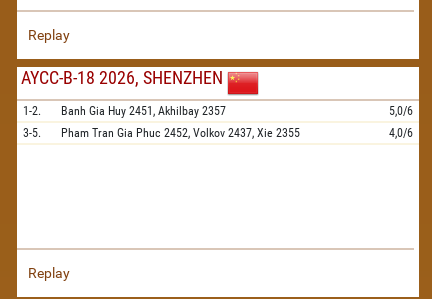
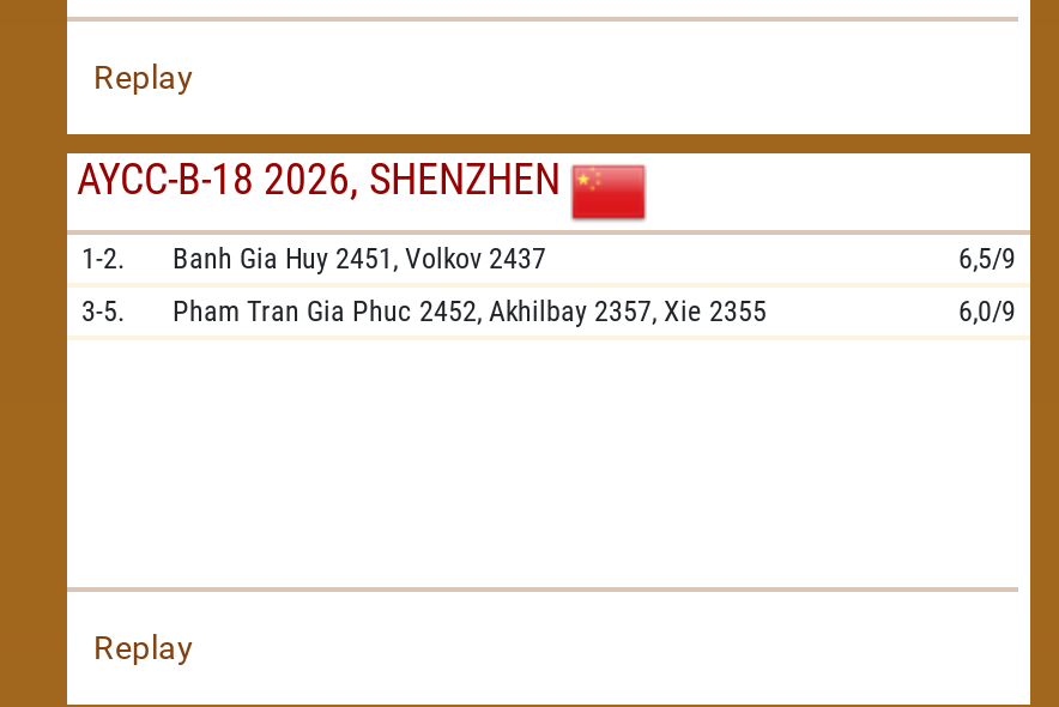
- Banh Gia Huy 2451, Akhilbay 2357
+ Banh Gia Huy 2451, Volkov 2437

- 5,0/6
+ 6,5/9

- Pham Tran Gia Phuc 2452, Volkov 2437, Xie 2355
+ Pham Tran Gia Phuc 2452, Akhilbay 2357, Xie 2355

- 4,0/6
+ 6,0/9
